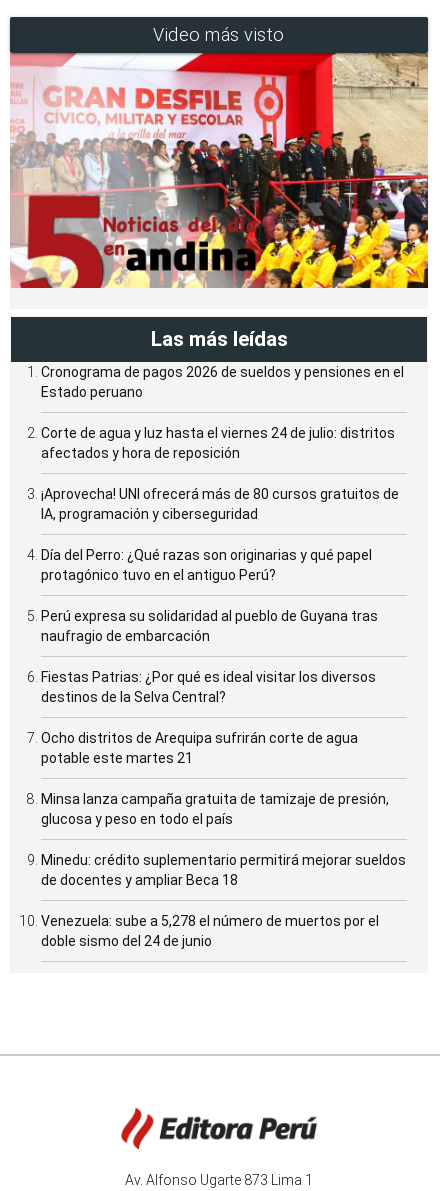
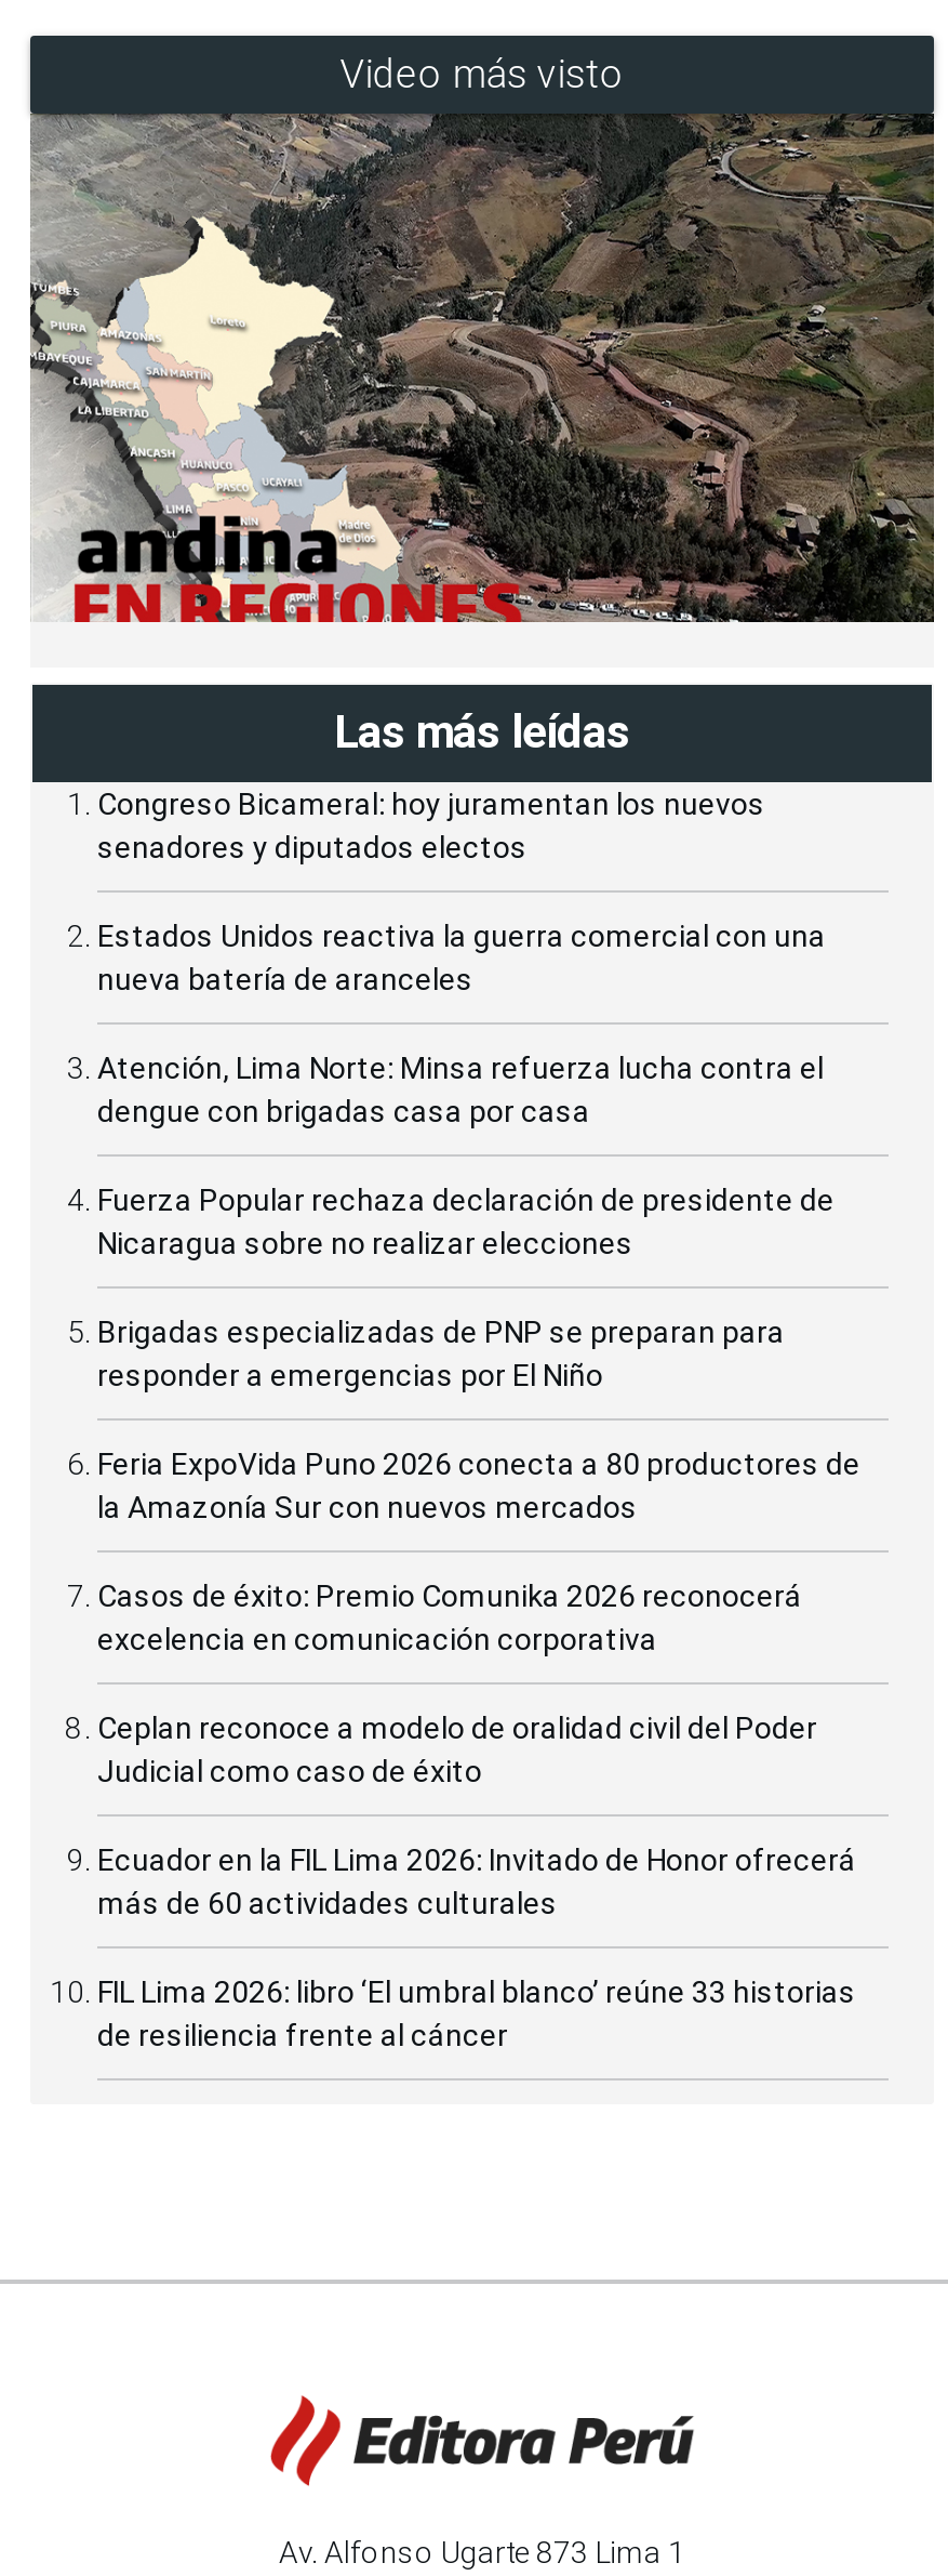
- [image]
+ [image]

- Cronograma de pagos 2026 de sueldos y pensiones en el
- Estado peruano
+ Congreso Bicameral: hoy juramentan los nuevos
+ senadores y diputados electos

- Corte de agua y luz hasta el viernes 24 de julio: distritos
- afectados y hora de reposición
+ Estados Unidos reactiva la guerra comercial con una
+ nueva batería de aranceles

- ¡Aprovecha! UNI ofrecerá más de 80 cursos gratuitos de
- IA, programación y ciberseguridad
+ Atención, Lima Norte: Minsa refuerza lucha contra el
+ dengue con brigadas casa por casa

- Día del Perro: ¿Qué razas son originarias y qué papel
- protagónico tuvo en el antiguo Perú?
+ Fuerza Popular rechaza declaración de presidente de
+ Nicaragua sobre no realizar elecciones

- Perú expresa su solidaridad al pueblo de Guyana tras
- naufragio de embarcación
+ Brigadas especializadas de PNP se preparan para
+ responder a emergencias por El Niño

- Fiestas Patrias: ¿Por qué es ideal visitar los diversos
- destinos de la Selva Central?
+ Feria ExpoVida Puno 2026 conecta a 80 productores de
+ la Amazonía Sur con nuevos mercados

- Ocho distritos de Arequipa sufrirán corte de agua
- potable este martes 21
+ Casos de éxito: Premio Comunika 2026 reconocerá
+ excelencia en comunicación corporativa

- Minsa lanza campaña gratuita de tamizaje de presión,
- glucosa y peso en todo el país
+ Ceplan reconoce a modelo de oralidad civil del Poder
+ Judicial como caso de éxito

- Minedu: crédito suplementario permitirá mejorar sueldos
- de docentes y ampliar Beca 18
+ Ecuador en la FIL Lima 2026: Invitado de Honor ofrecerá
+ más de 60 actividades culturales

- Venezuela: sube a 5,278 el número de muertos por el
- doble sismo del 24 de junio
+ FIL Lima 2026: libro ‘El umbral blanco’ reúne 33 historias
+ de resiliencia frente al cáncer
